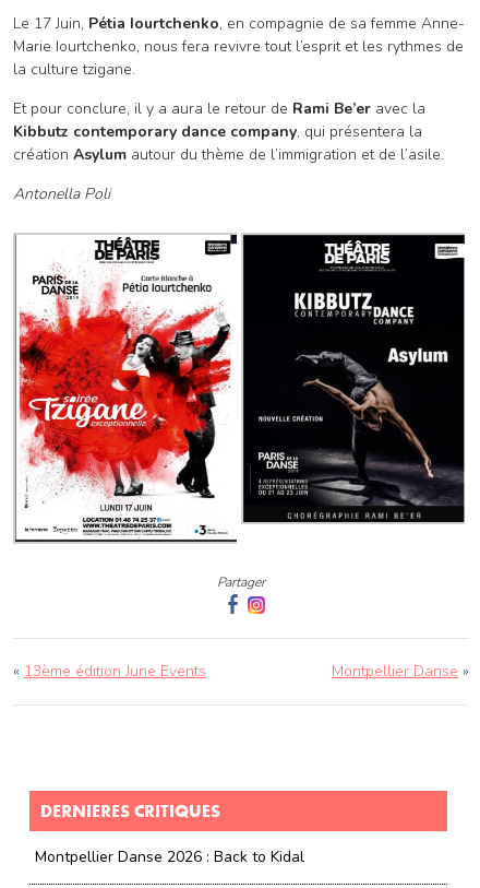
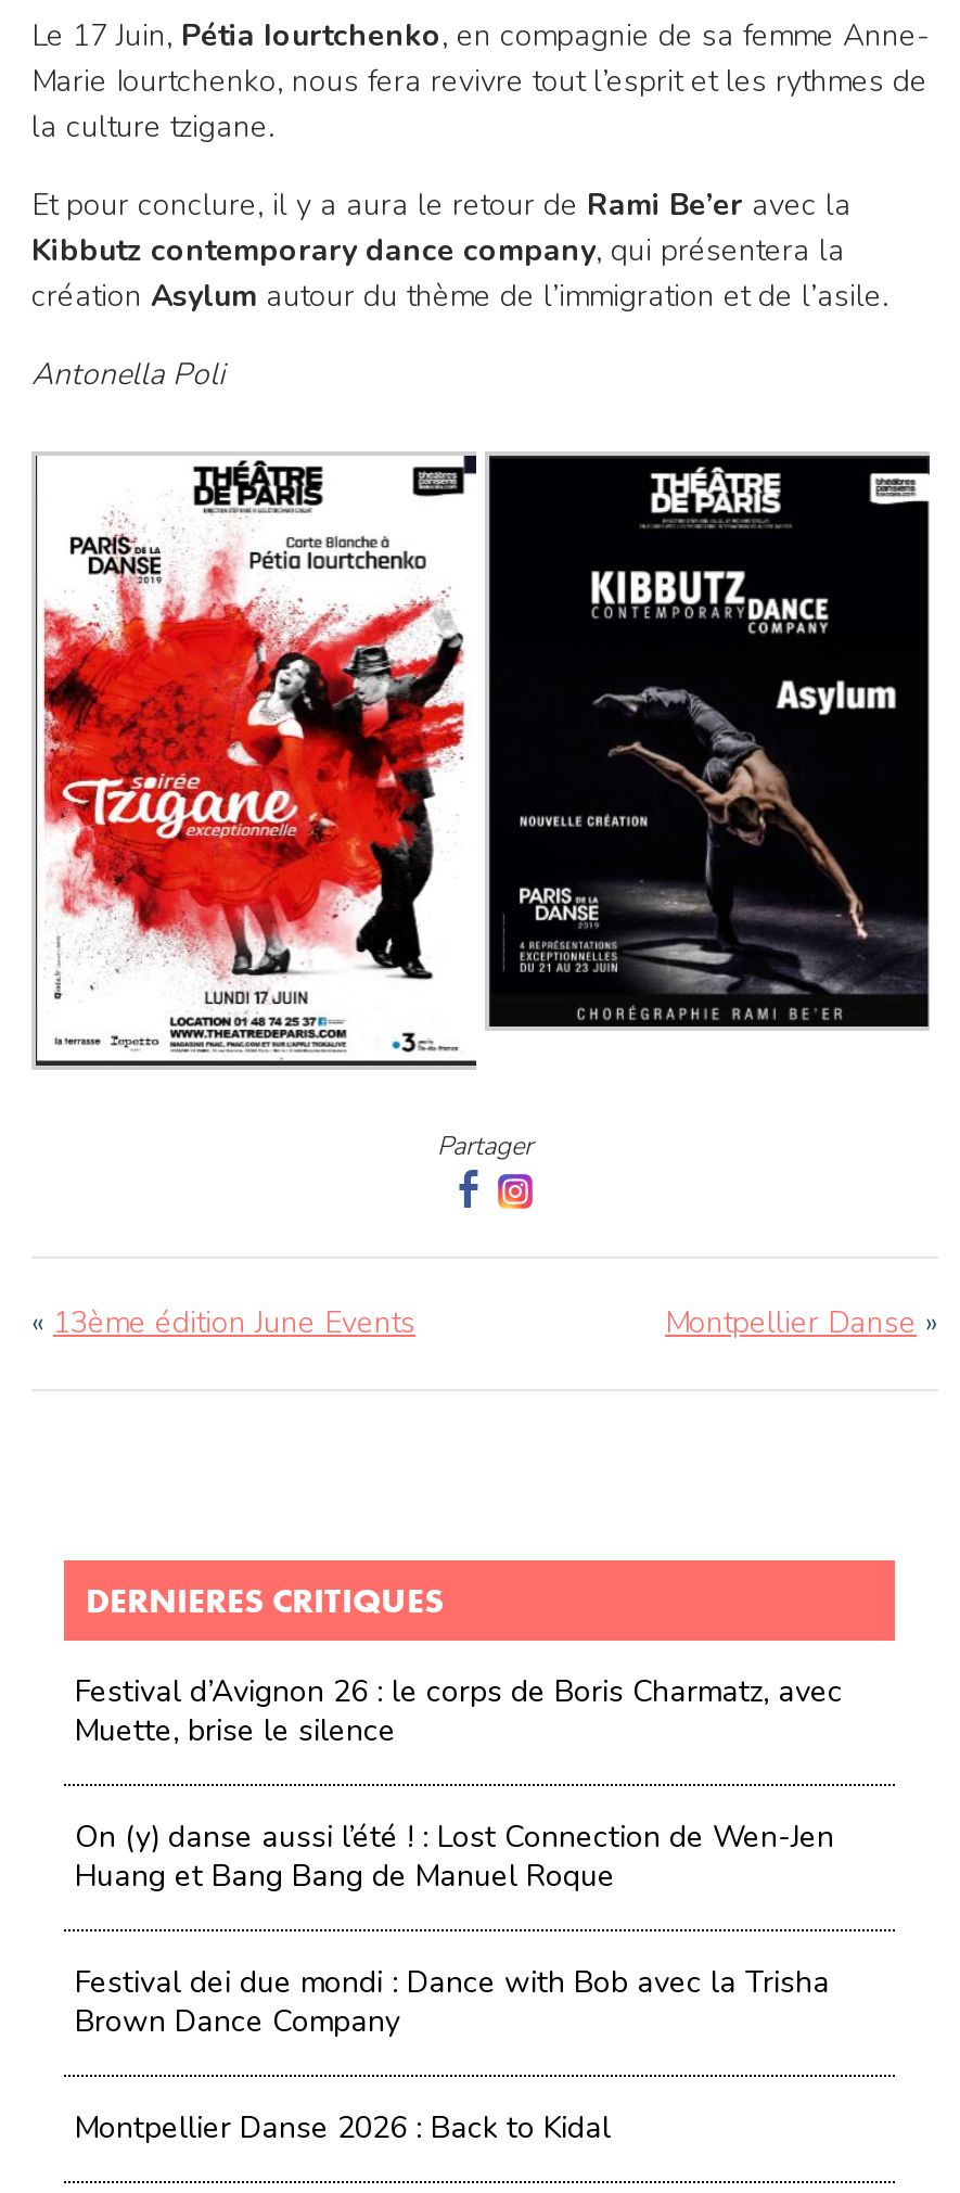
+ Festival d’Avignon 26 : le corps de Boris Charmatz, avec
+ Muette, brise le silence
+ On (y) danse aussi l’été ! : Lost Connection de Wen-Jen
+ Huang et Bang Bang de Manuel Roque
+ Festival dei due mondi : Dance with Bob avec la Trisha
+ Brown Dance Company
